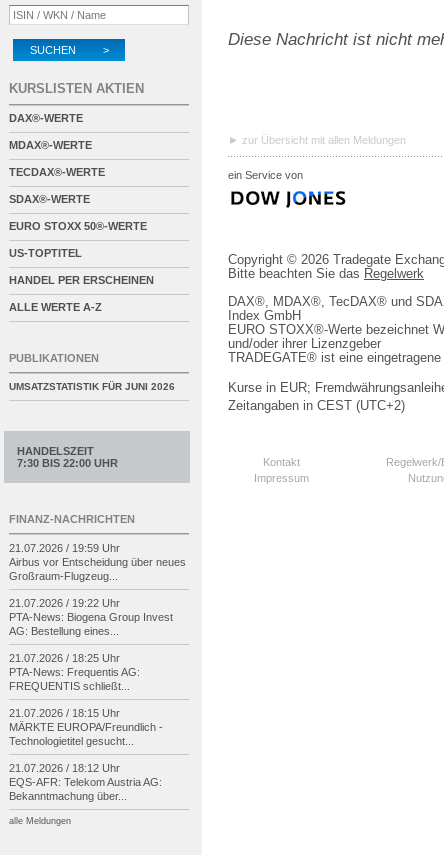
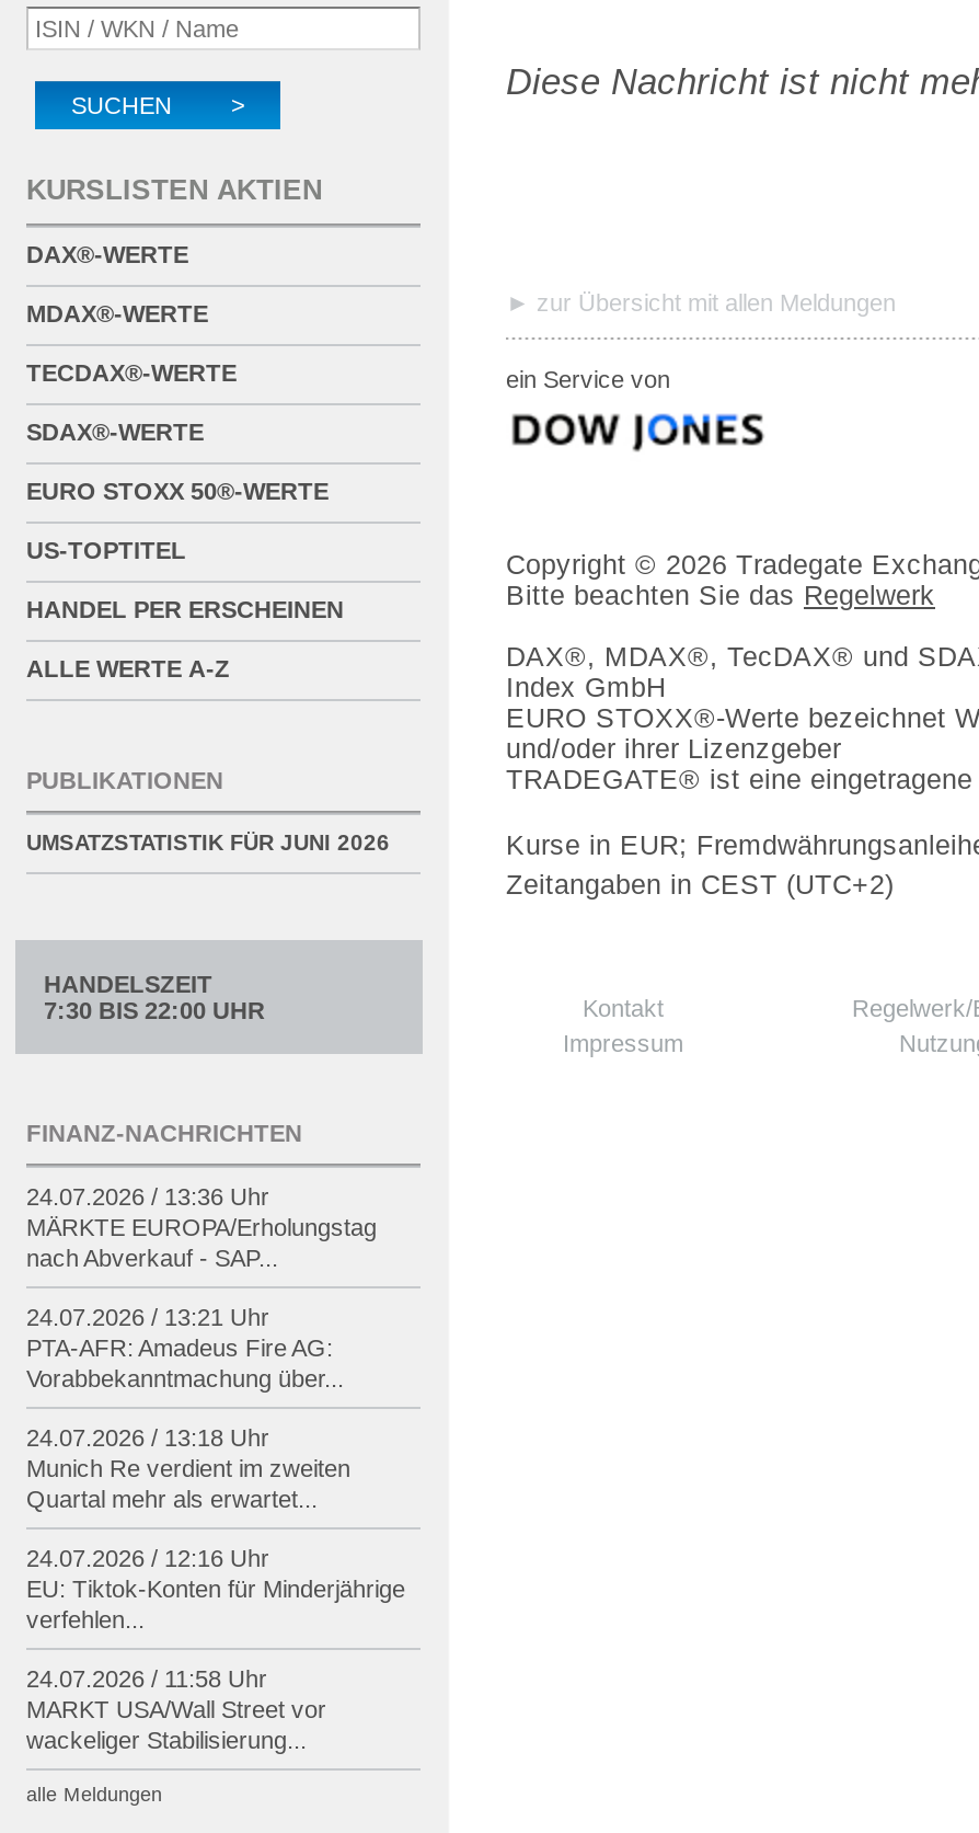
- 21.07.2026 / 19:59 Uhr
- Airbus vor Entscheidung über neues
- Großraum-Flugzeug...
+ 24.07.2026 / 13:36 Uhr
+ MÄRKTE EUROPA/Erholungstag
+ nach Abverkauf - SAP...

- 21.07.2026 / 19:22 Uhr
- PTA-News: Biogena Group Invest
- AG: Bestellung eines...
+ 24.07.2026 / 13:21 Uhr
+ PTA-AFR: Amadeus Fire AG:
+ Vorabbekanntmachung über...

- 21.07.2026 / 18:25 Uhr
- PTA-News: Frequentis AG:
- FREQUENTIS schließt...
+ 24.07.2026 / 13:18 Uhr
+ Munich Re verdient im zweiten
+ Quartal mehr als erwartet...

- 21.07.2026 / 18:15 Uhr
- MÄRKTE EUROPA/Freundlich -
- Technologietitel gesucht...
+ 24.07.2026 / 12:16 Uhr
+ EU: Tiktok-Konten für Minderjährige
+ verfehlen...

- 21.07.2026 / 18:12 Uhr
- EQS-AFR: Telekom Austria AG:
- Bekanntmachung über...
+ 24.07.2026 / 11:58 Uhr
+ MARKT USA/Wall Street vor
+ wackeliger Stabilisierung...
